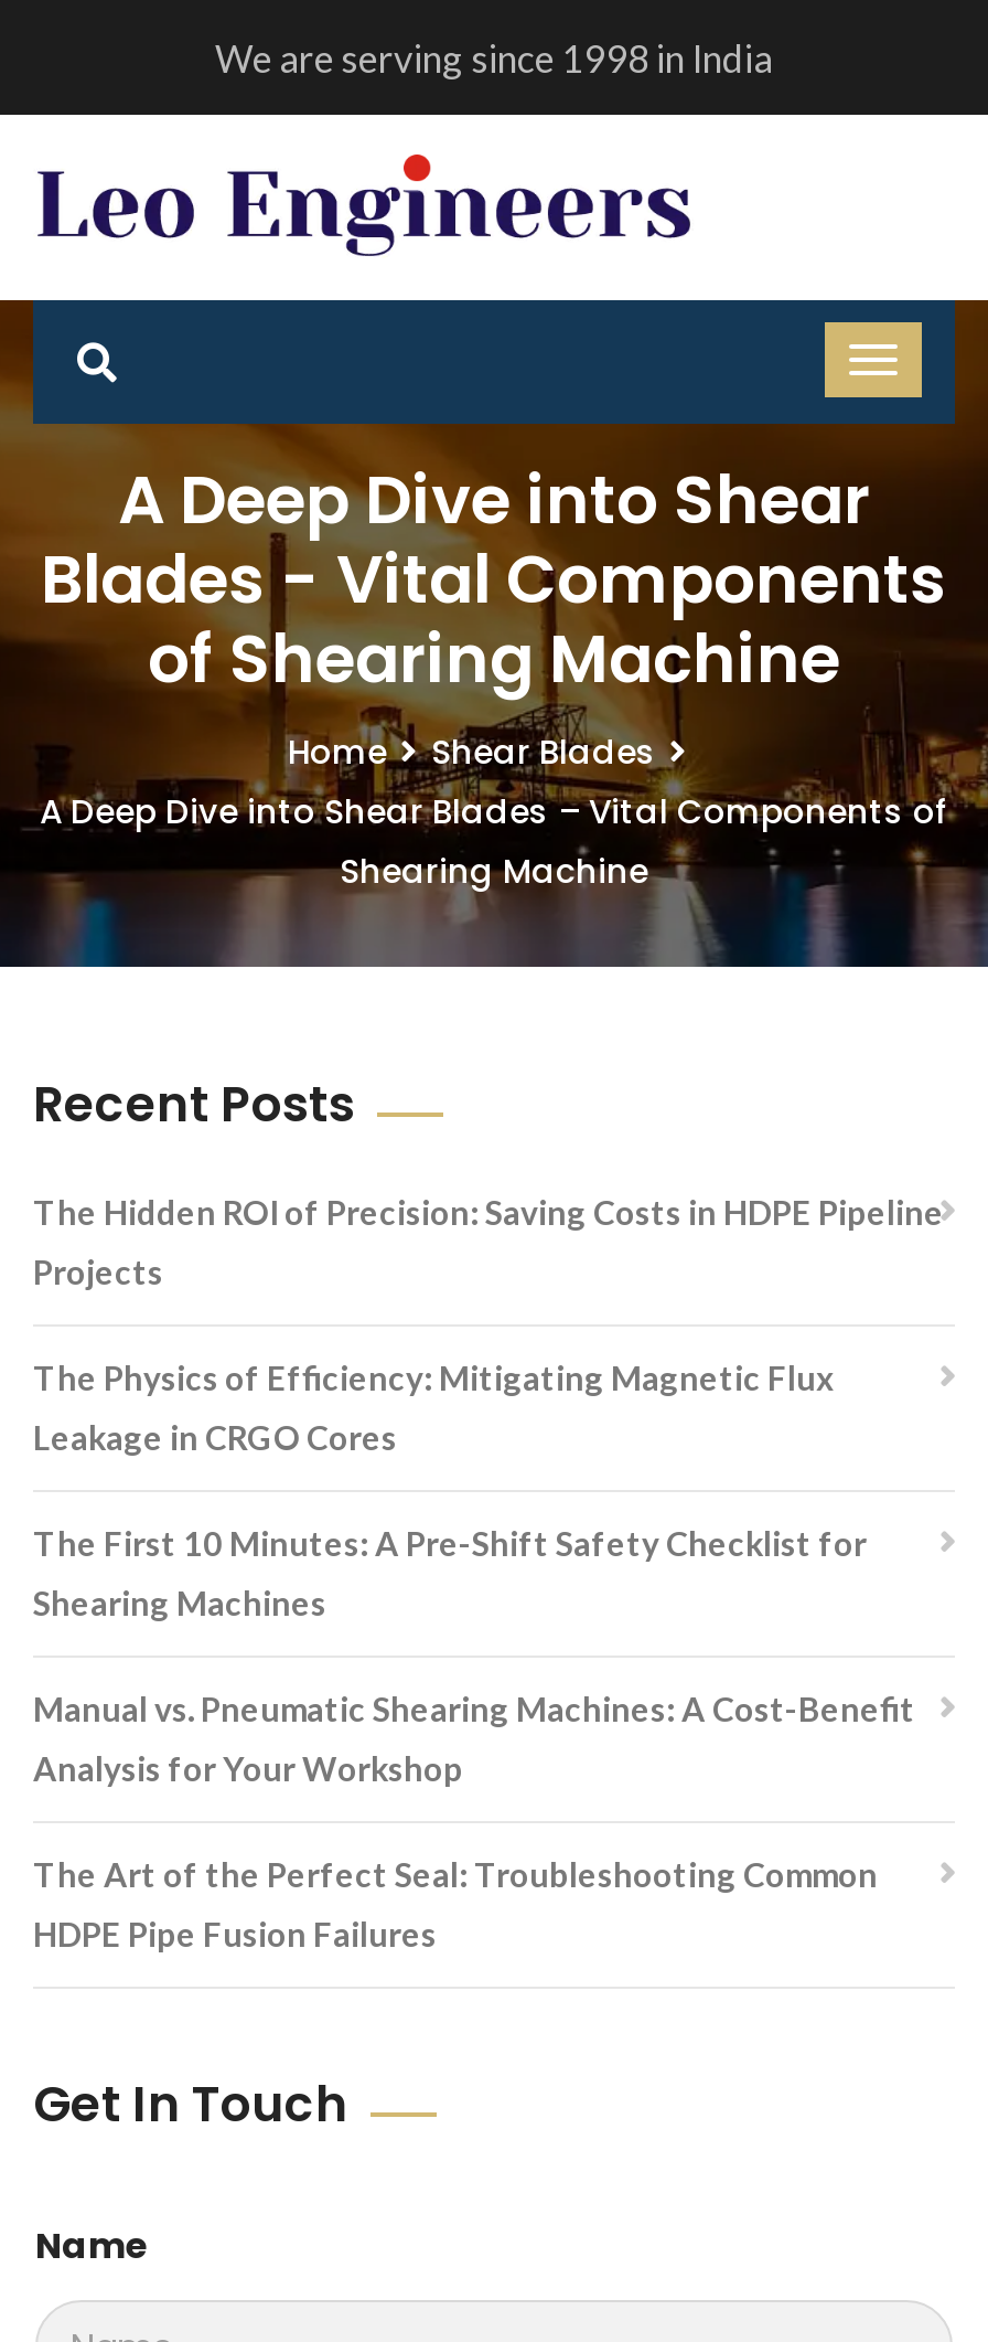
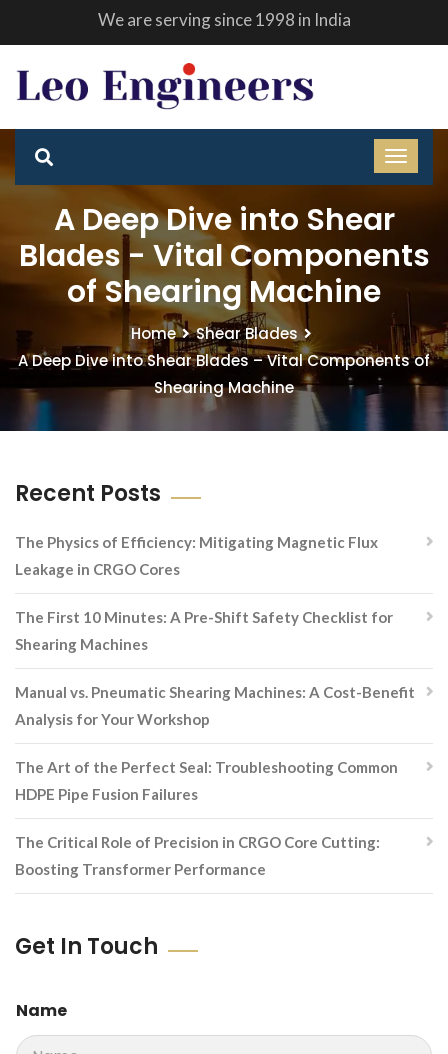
- The Hidden ROI of Precision: Saving Costs in HDPE Pipeline
- Projects

moved up: The Physics of Efficiency: Mitigating Magnetic Flux | Leakage in CRGO Cores | The First 10 Minutes: A Pre-Shift Safety Checklist for | Shearing Machines | Manual vs. Pneumatic Shearing Machines: A Cost-Benefit | Analysis for Your Workshop | The Art of the Perfect Seal: Troubleshooting Common | HDPE Pipe Fusion Failures

+ The Critical Role of Precision in CRGO Core Cutting:
+ Boosting Transformer Performance
